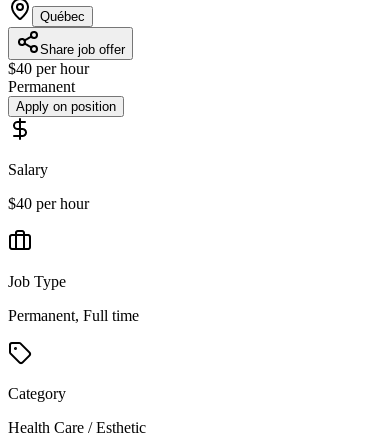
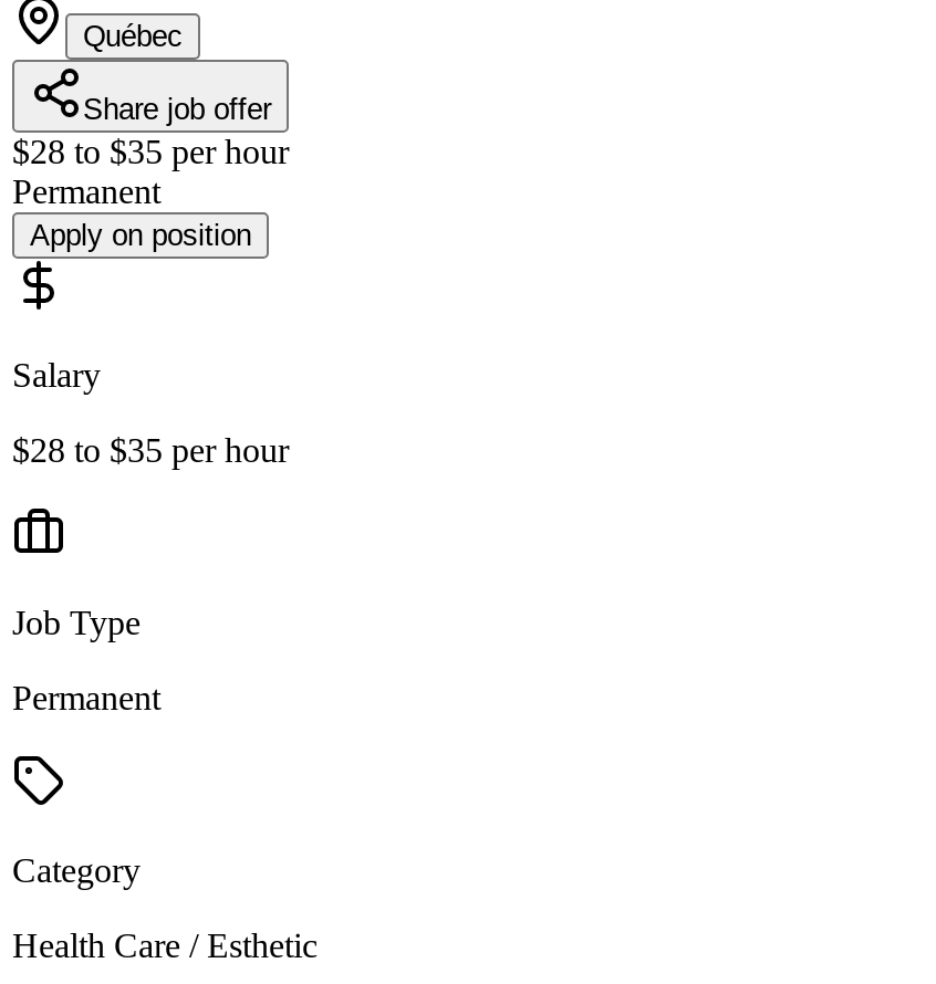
- $40 per hour
+ $28 to $35 per hour

- $40 per hour
+ $28 to $35 per hour

- Permanent, Full time
+ Permanent
